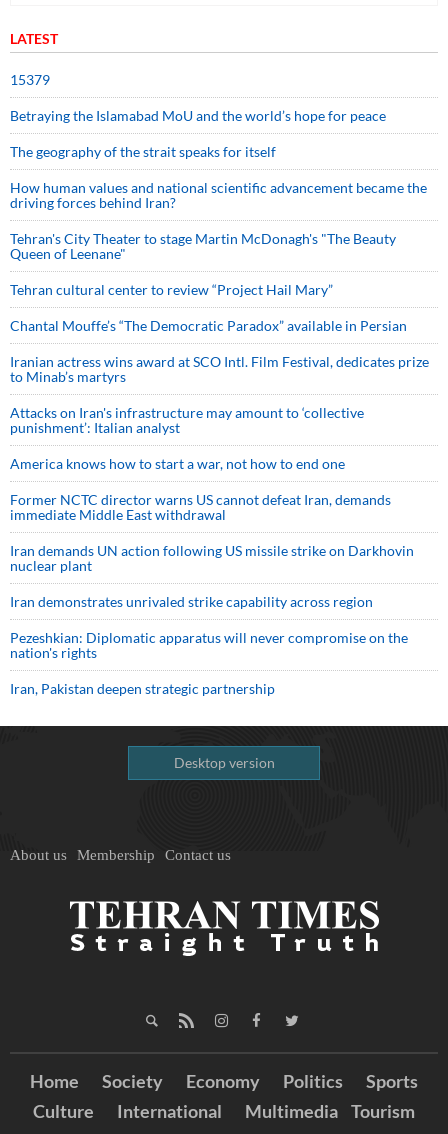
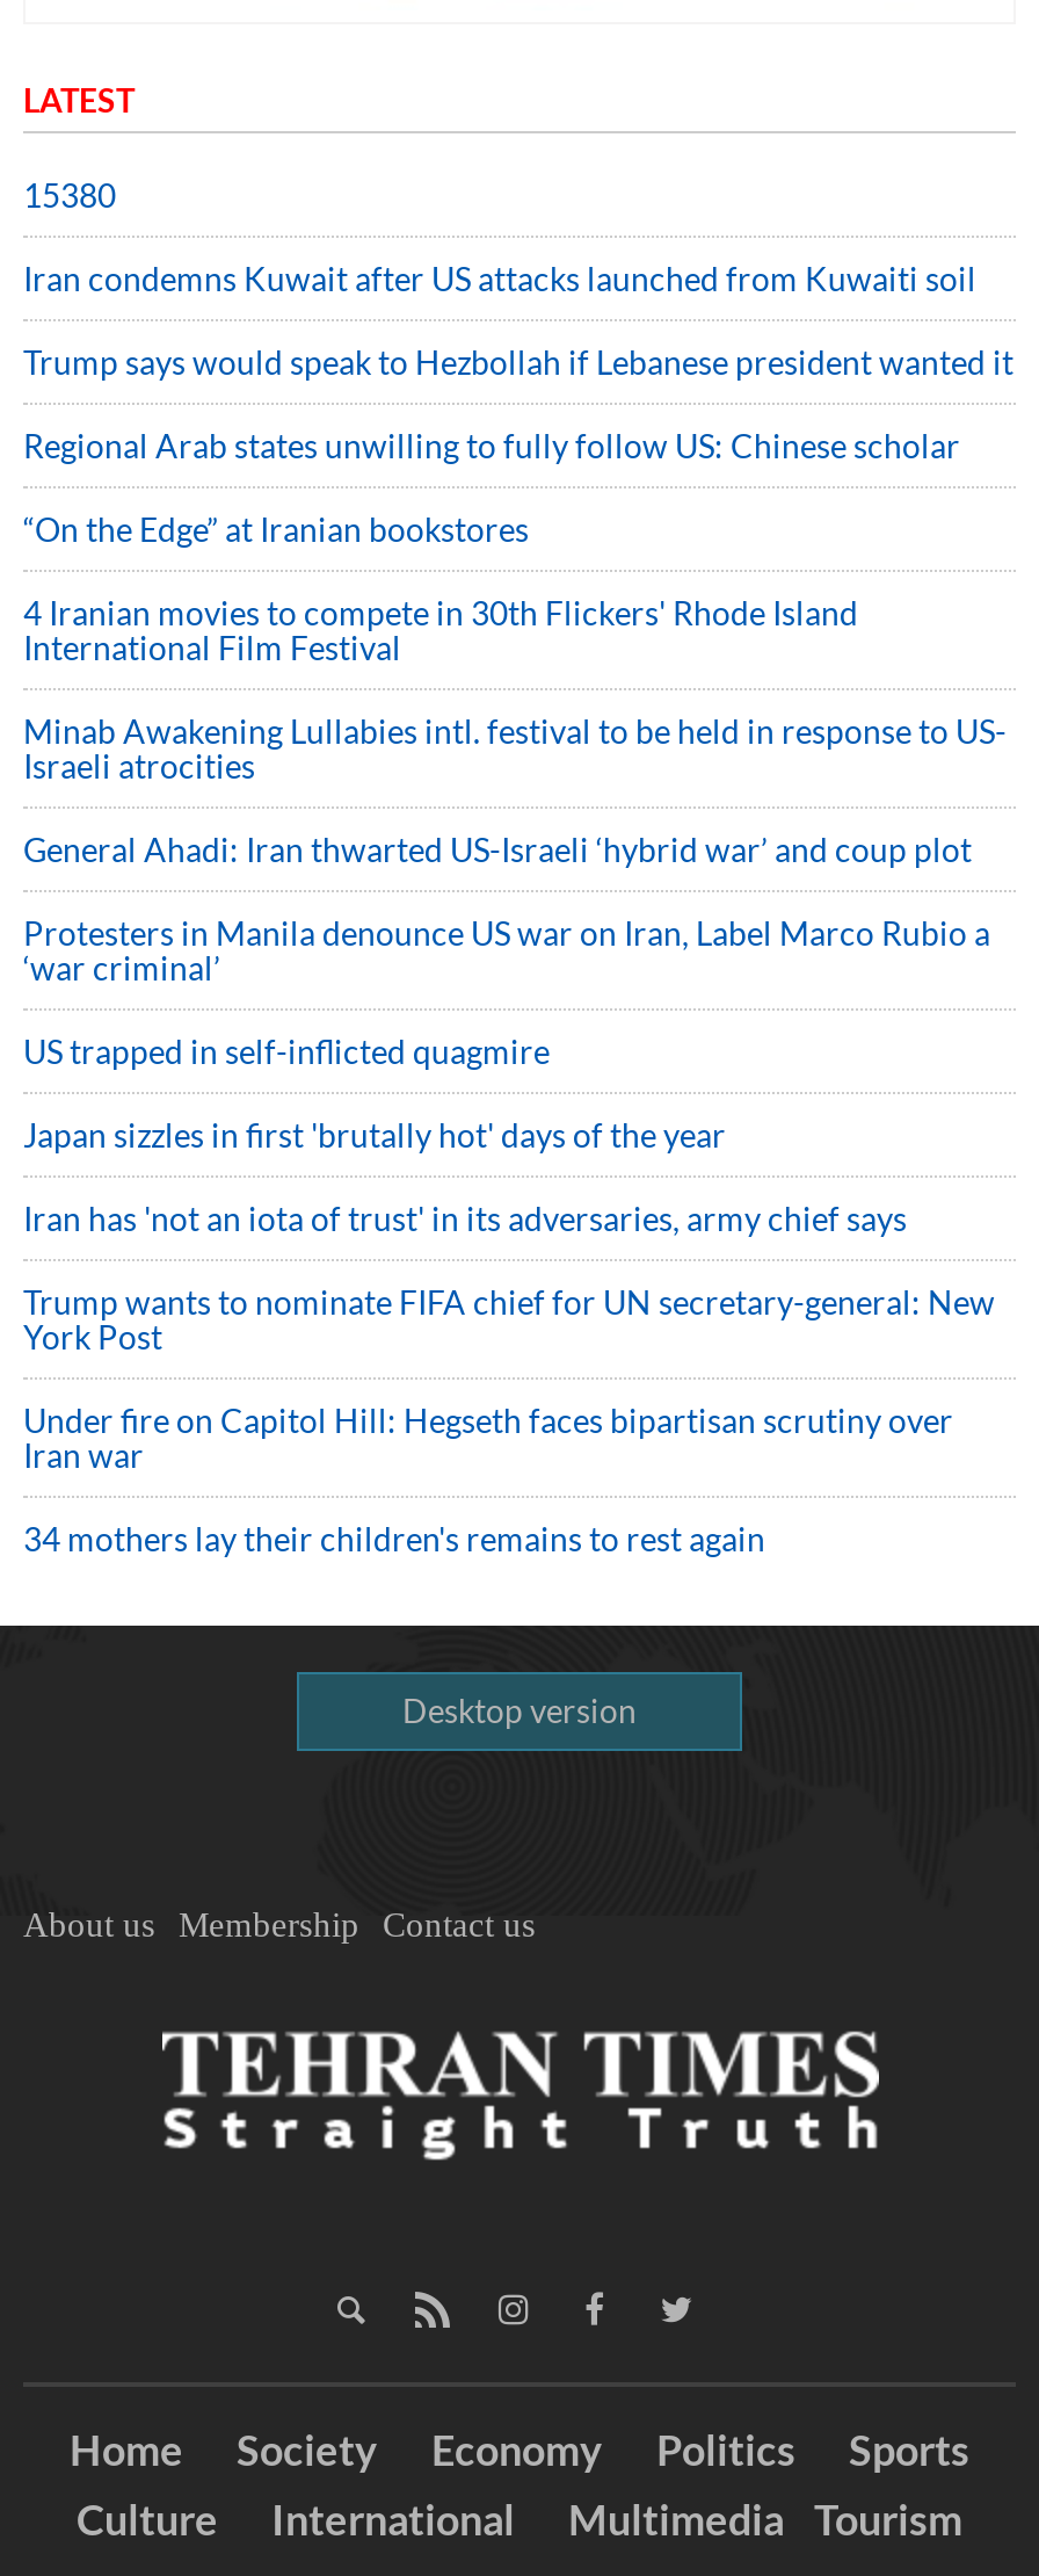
- 15379
+ 15380

- Betraying the Islamabad MoU and the world’s hope for peace
+ Iran condemns Kuwait after US attacks launched from Kuwaiti soil

- The geography of the strait speaks for itself
+ Trump says would speak to Hezbollah if Lebanese president wanted it

- How human values and national scientific advancement became the
- driving forces behind Iran?
+ Regional Arab states unwilling to fully follow US: Chinese scholar

- Tehran's City Theater to stage Martin McDonagh's "The Beauty
- Queen of Leenane"
+ “On the Edge” at Iranian bookstores

- Tehran cultural center to review “Project Hail Mary”
+ 4 Iranian movies to compete in 30th Flickers' Rhode Island
+ International Film Festival

- Chantal Mouffe’s “The Democratic Paradox” available in Persian
+ Minab Awakening Lullabies intl. festival to be held in response to US-
+ Israeli atrocities

- Iranian actress wins award at SCO Intl. Film Festival, dedicates prize
- to Minab’s martyrs
+ General Ahadi: Iran thwarted US-Israeli ‘hybrid war’ and coup plot

- Attacks on Iran's infrastructure may amount to ‘collective
- punishment’: Italian analyst
+ Protesters in Manila denounce US war on Iran, Label Marco Rubio a
+ ‘war criminal’

- America knows how to start a war, not how to end one
+ US trapped in self-inflicted quagmire

- Former NCTC director warns US cannot defeat Iran, demands
- immediate Middle East withdrawal
+ Japan sizzles in first 'brutally hot' days of the year

- Iran demands UN action following US missile strike on Darkhovin
- nuclear plant
+ Iran has 'not an iota of trust' in its adversaries, army chief says

- Iran demonstrates unrivaled strike capability across region
+ Trump wants to nominate FIFA chief for UN secretary-general: New
+ York Post

- Pezeshkian: Diplomatic apparatus will never compromise on the
- nation's rights
+ Under fire on Capitol Hill: Hegseth faces bipartisan scrutiny over
+ Iran war

- Iran, Pakistan deepen strategic partnership
+ 34 mothers lay their children's remains to rest again
